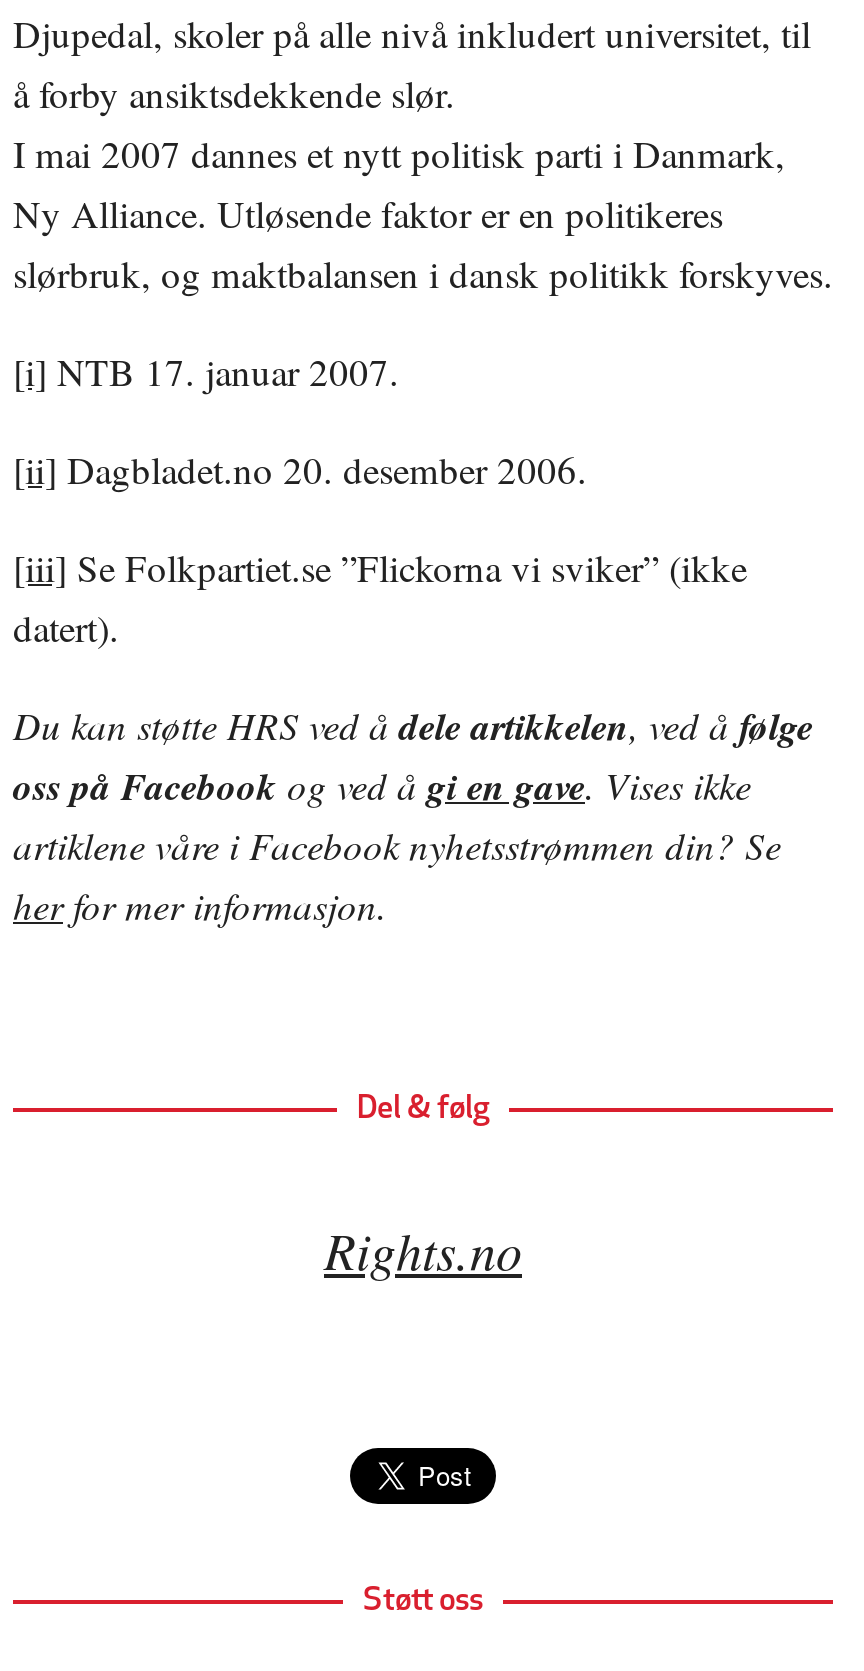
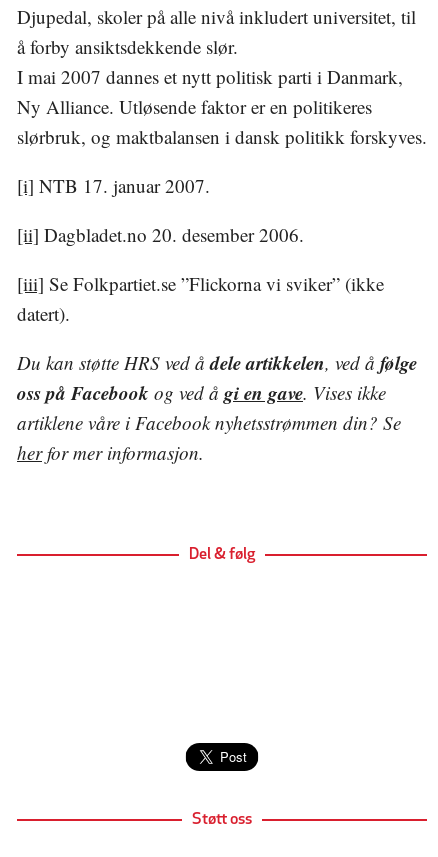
- Rights.no
